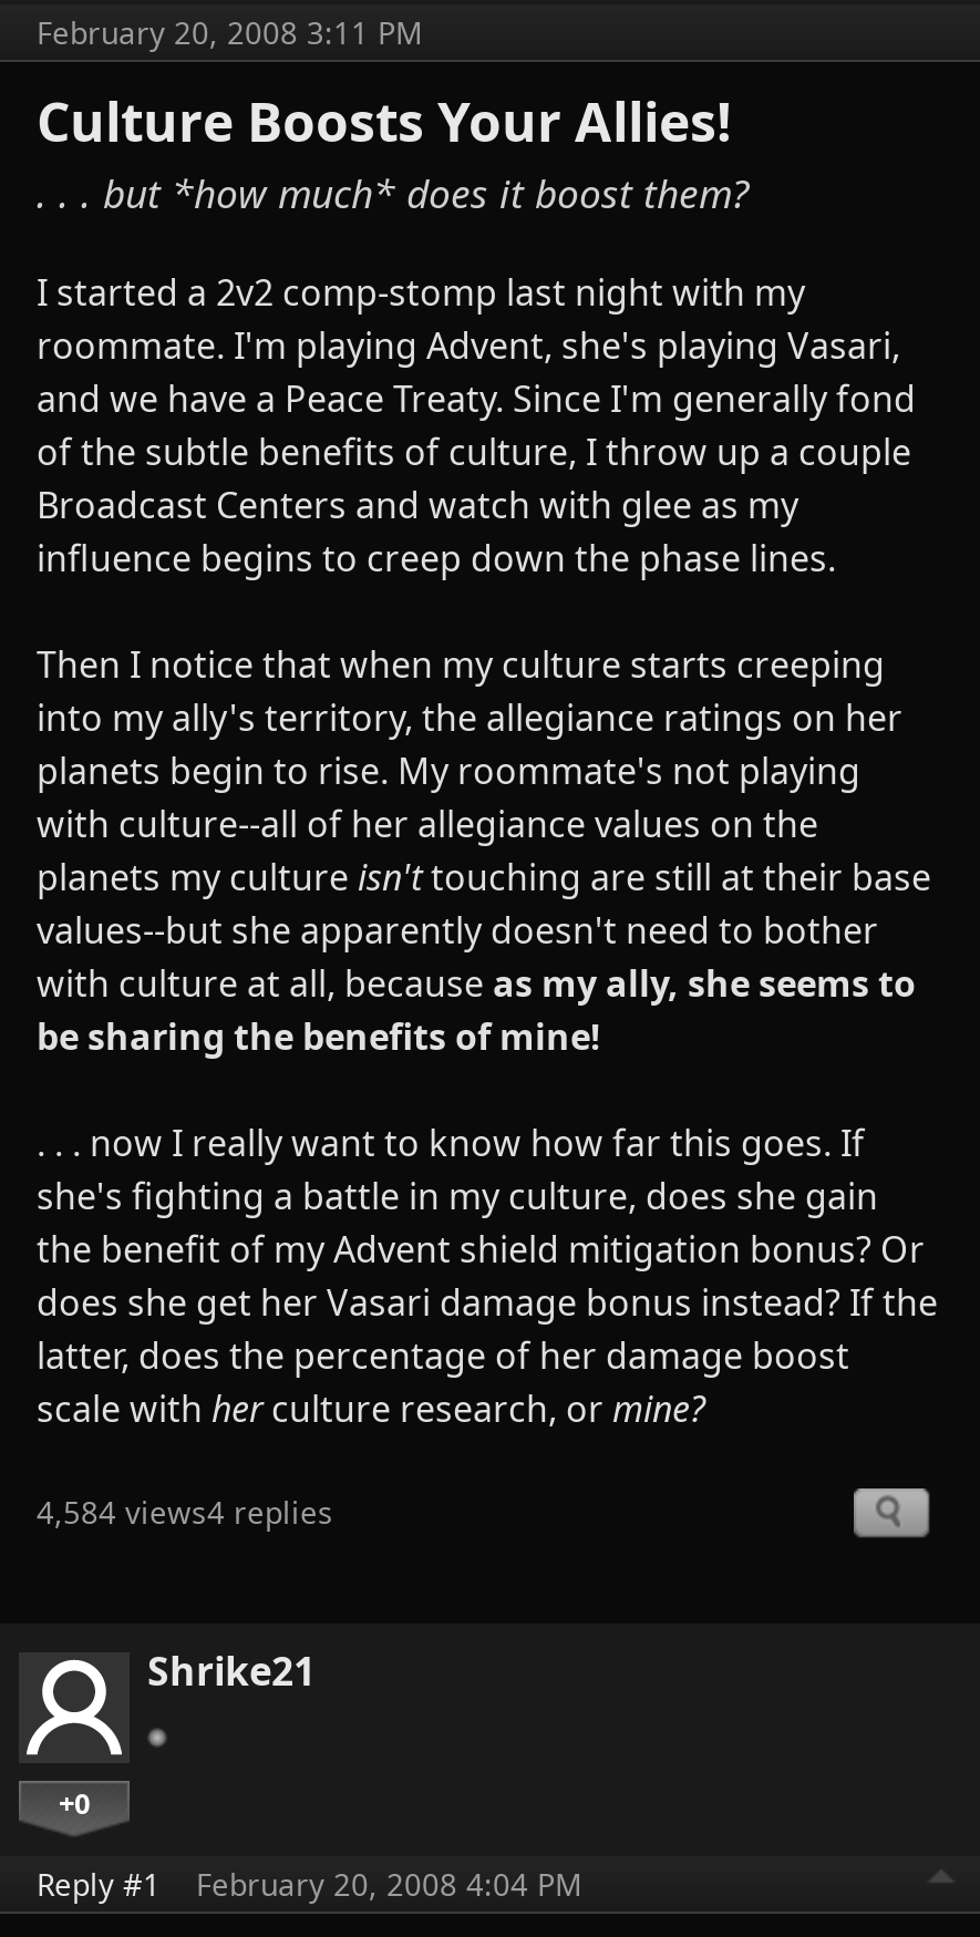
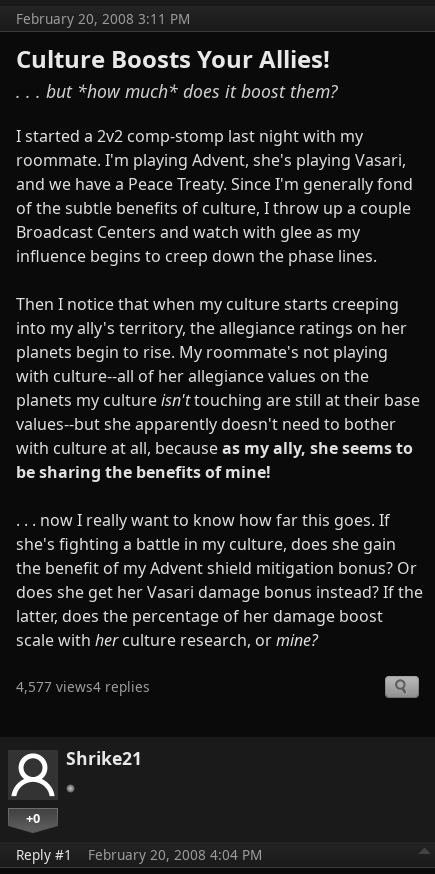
- 4,584 views4 replies
+ 4,577 views4 replies
